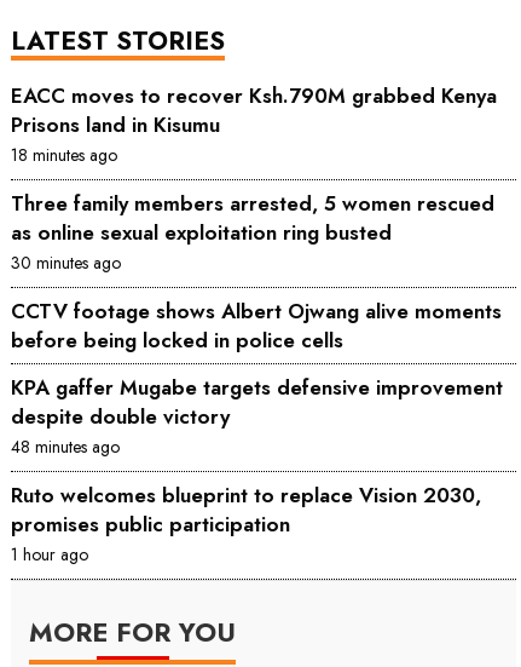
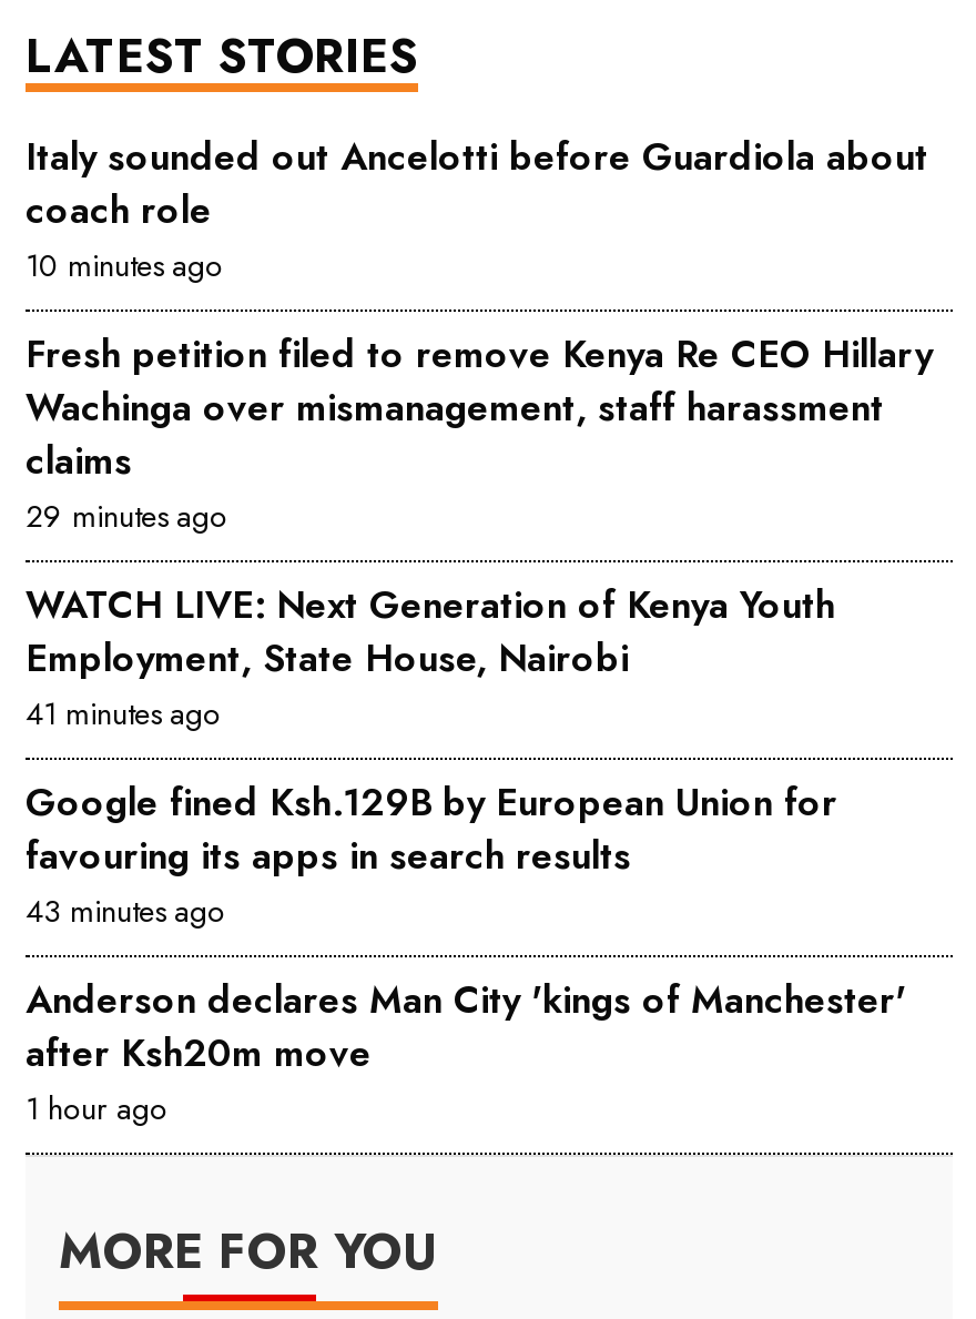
- EACC moves to recover Ksh.790M grabbed Kenya
- Prisons land in Kisumu
- 18 minutes ago
+ Italy sounded out Ancelotti before Guardiola about
+ coach role
+ 10 minutes ago

- Three family members arrested, 5 women rescued
- as online sexual exploitation ring busted
- 30 minutes ago
+ Fresh petition filed to remove Kenya Re CEO Hillary
+ Wachinga over mismanagement, staff harassment
+ claims
+ 29 minutes ago

- CCTV footage shows Albert Ojwang alive moments
- before being locked in police cells
+ WATCH LIVE: Next Generation of Kenya Youth
+ Employment, State House, Nairobi
+ 41 minutes ago

- KPA gaffer Mugabe targets defensive improvement
- despite double victory
- 48 minutes ago
+ Google fined Ksh.129B by European Union for
+ favouring its apps in search results
+ 43 minutes ago

- Ruto welcomes blueprint to replace Vision 2030,
- promises public participation
+ Anderson declares Man City 'kings of Manchester'
+ after Ksh20m move
